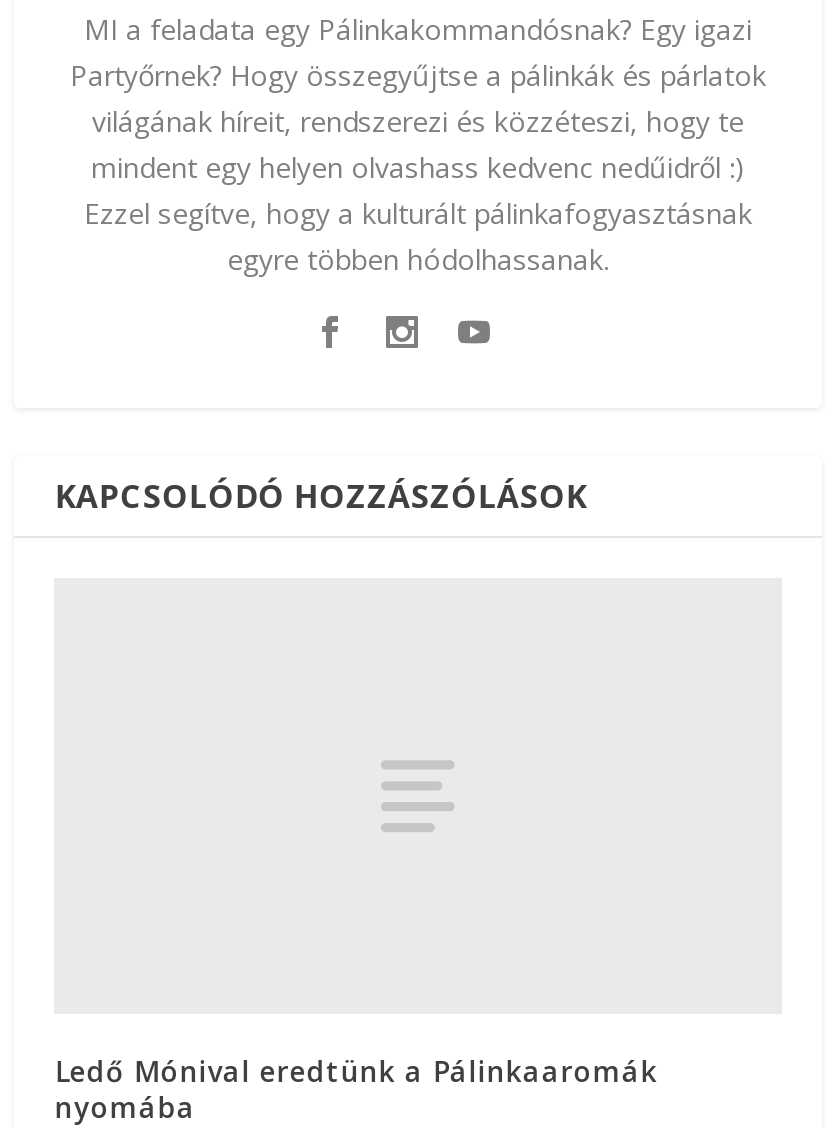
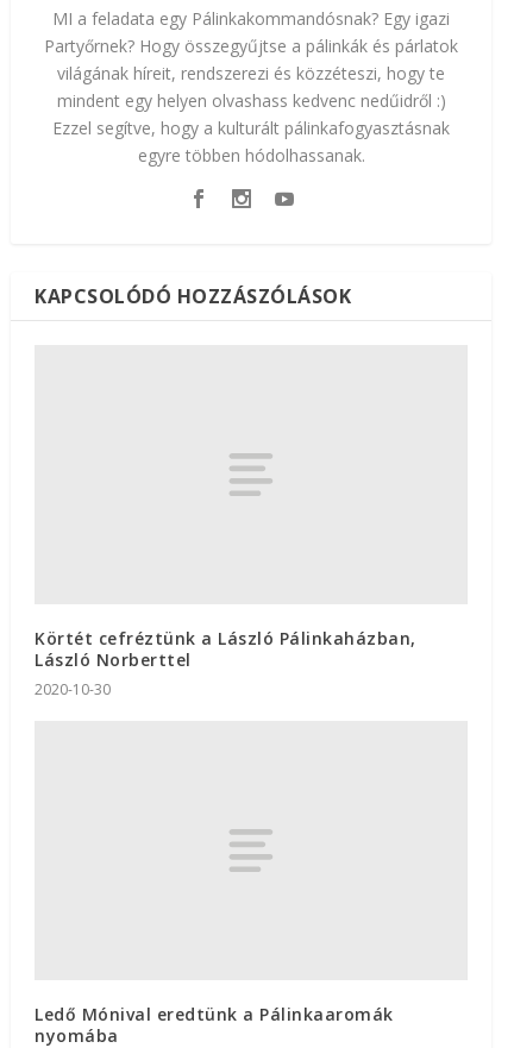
+ Körtét cefréztünk a László Pálinkaházban,
+ László Norberttel
+ 2020-10-30
